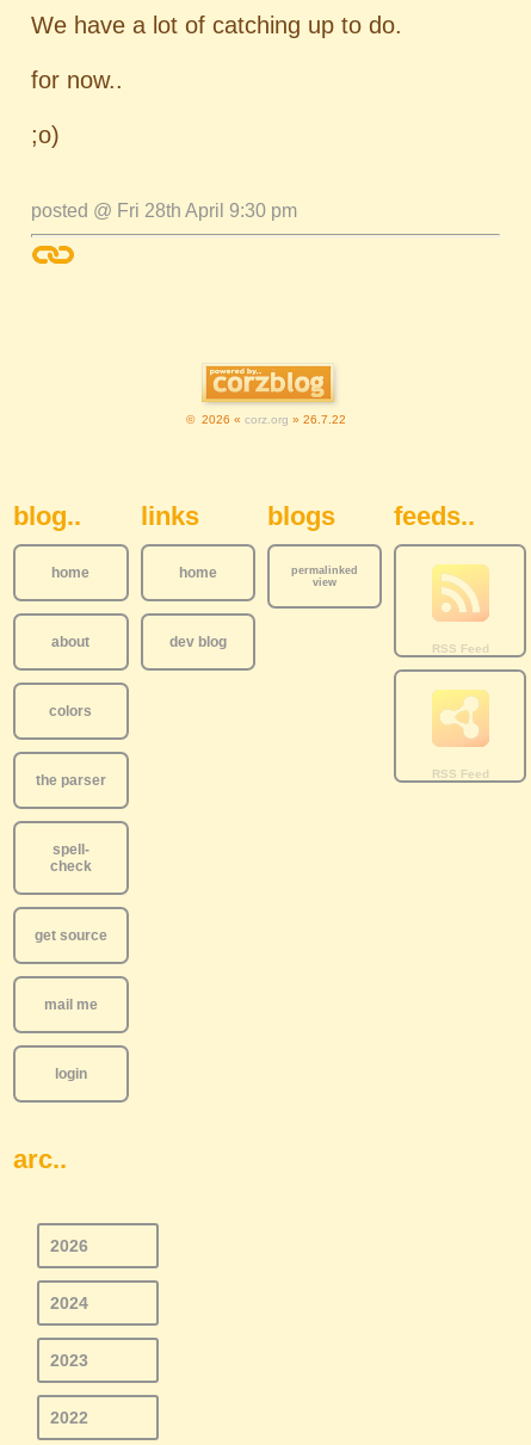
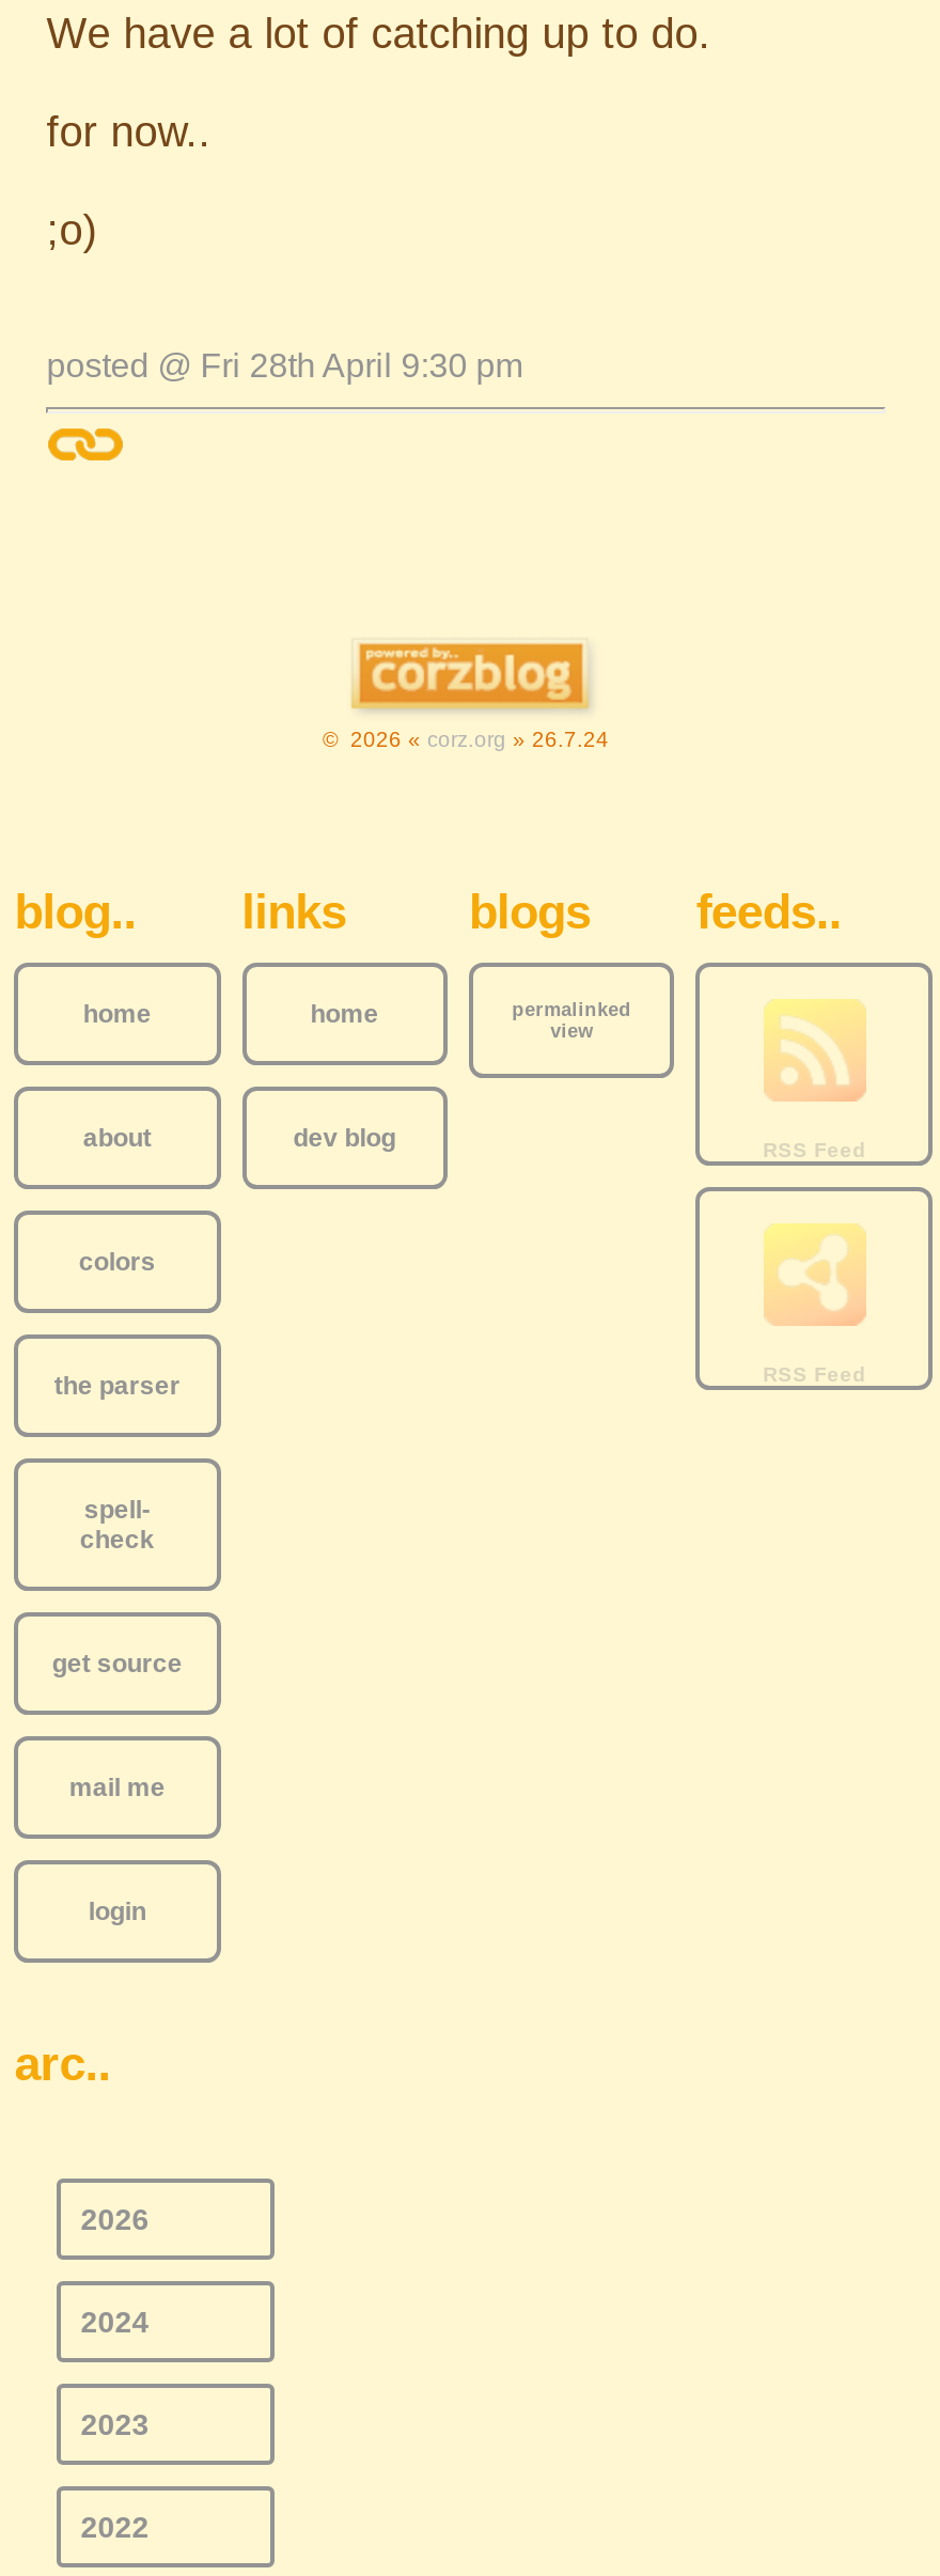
- © 2026 «corz.org» 26.7.22
+ © 2026 «corz.org» 26.7.24
